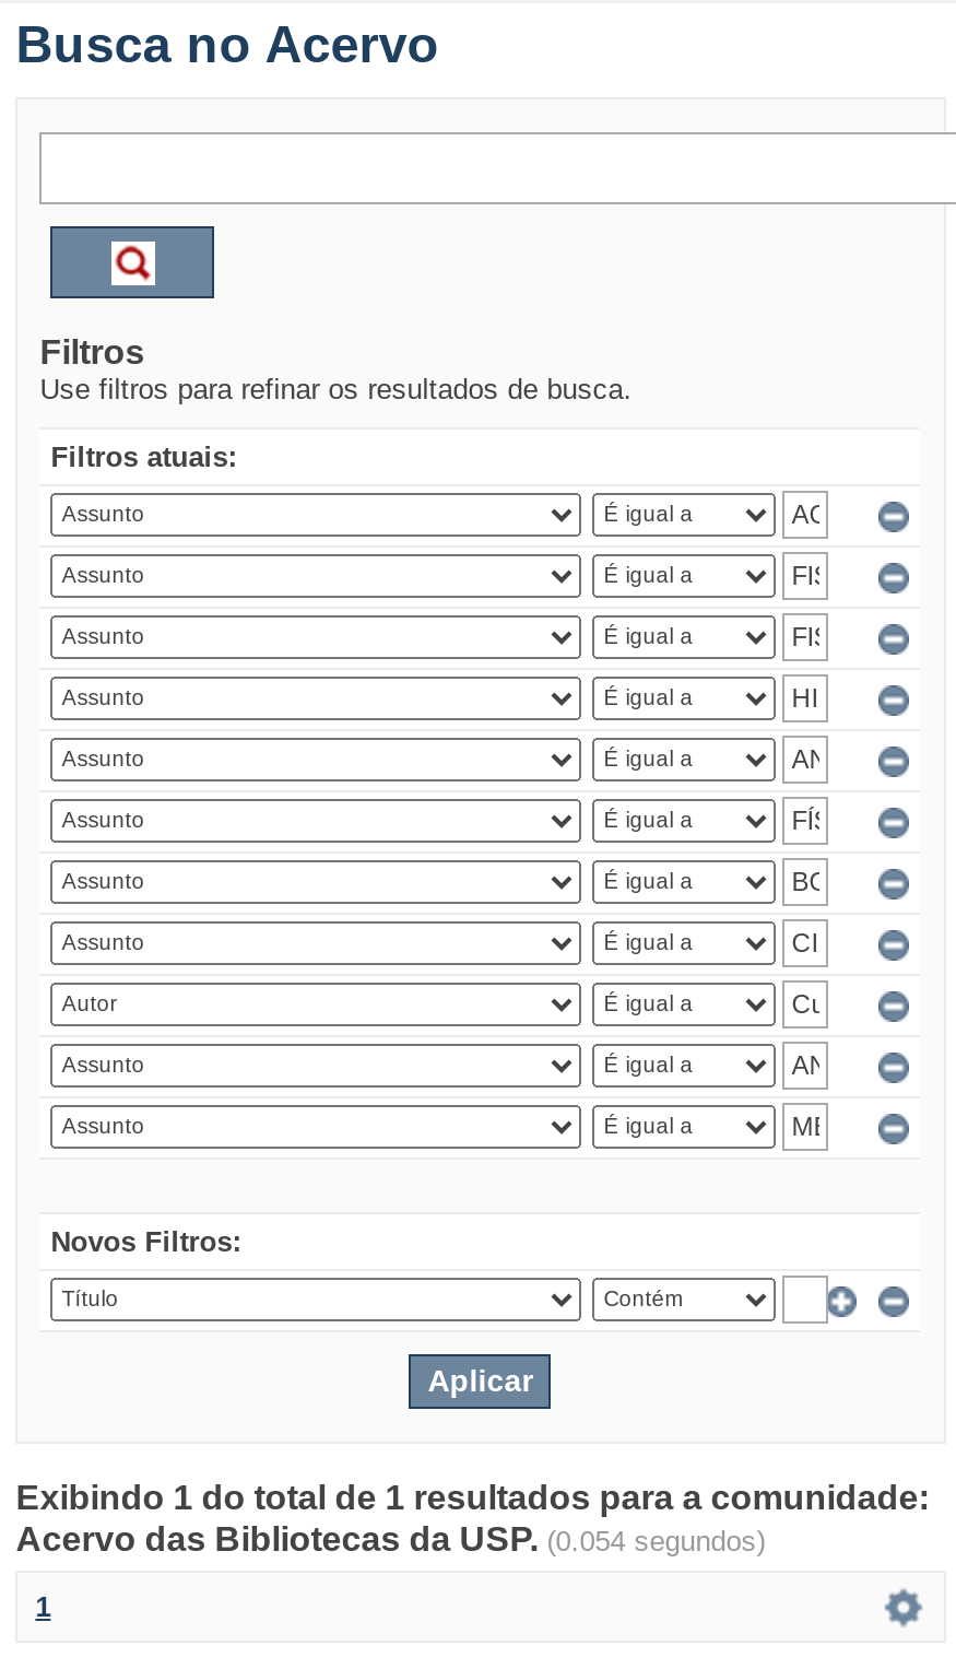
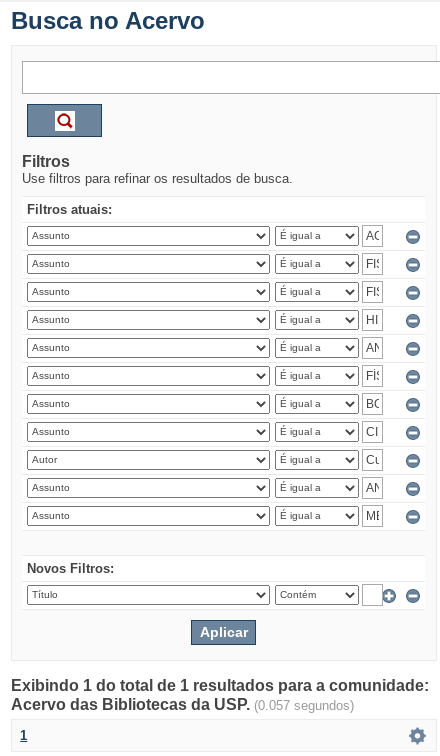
- Acervo das Bibliotecas da USP. (0.054 segundos)
+ Acervo das Bibliotecas da USP. (0.057 segundos)
